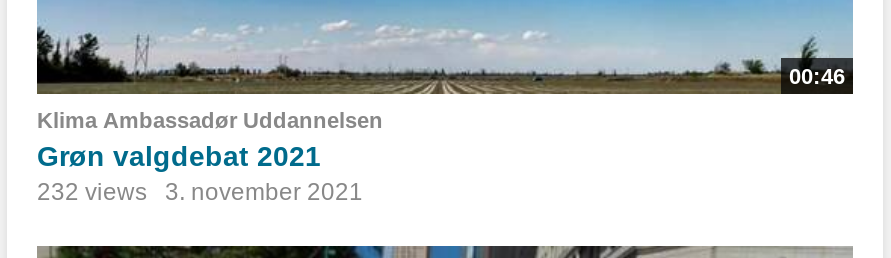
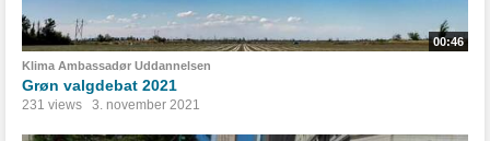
- 232 views 3. november 2021
+ 231 views 3. november 2021
